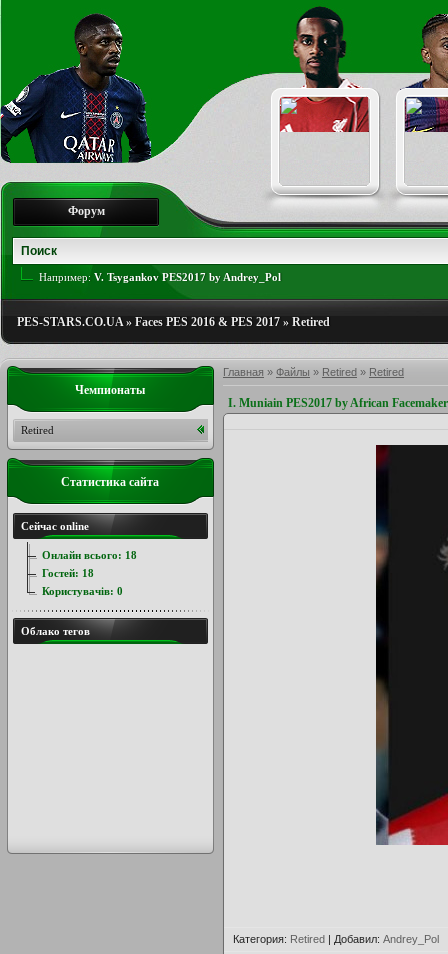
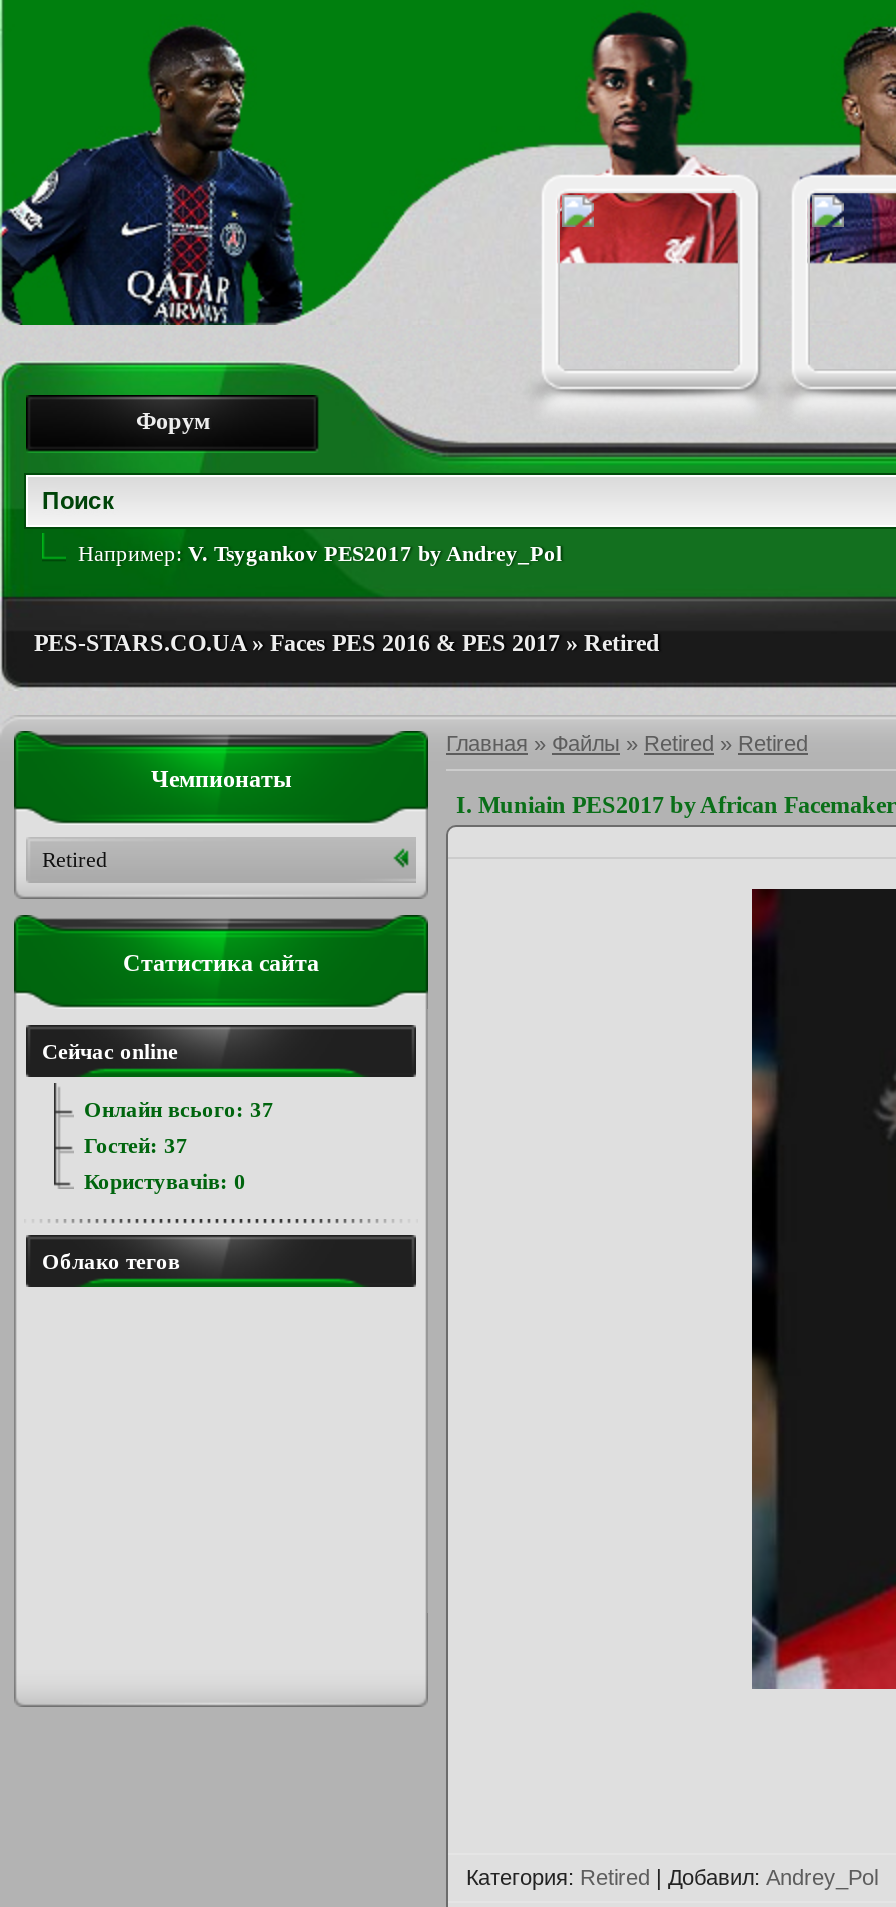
- Онлайн всього: 18
+ Онлайн всього: 37

- Гостей: 18
+ Гостей: 37
